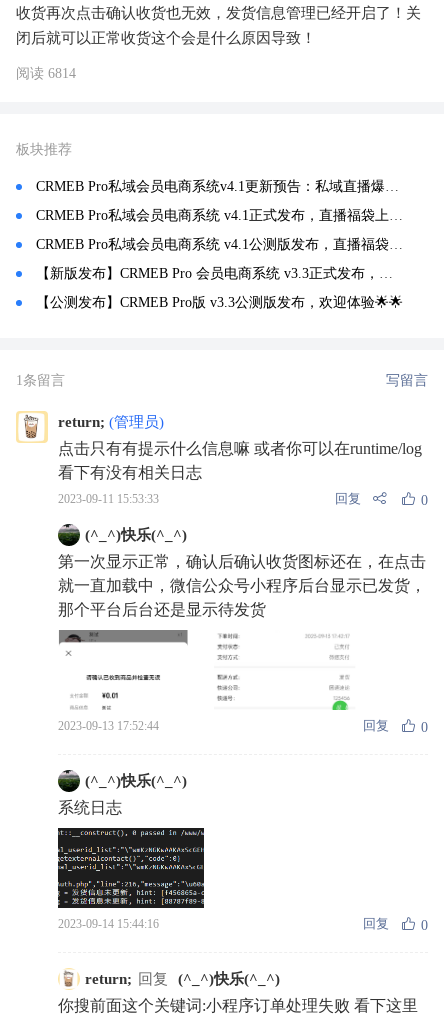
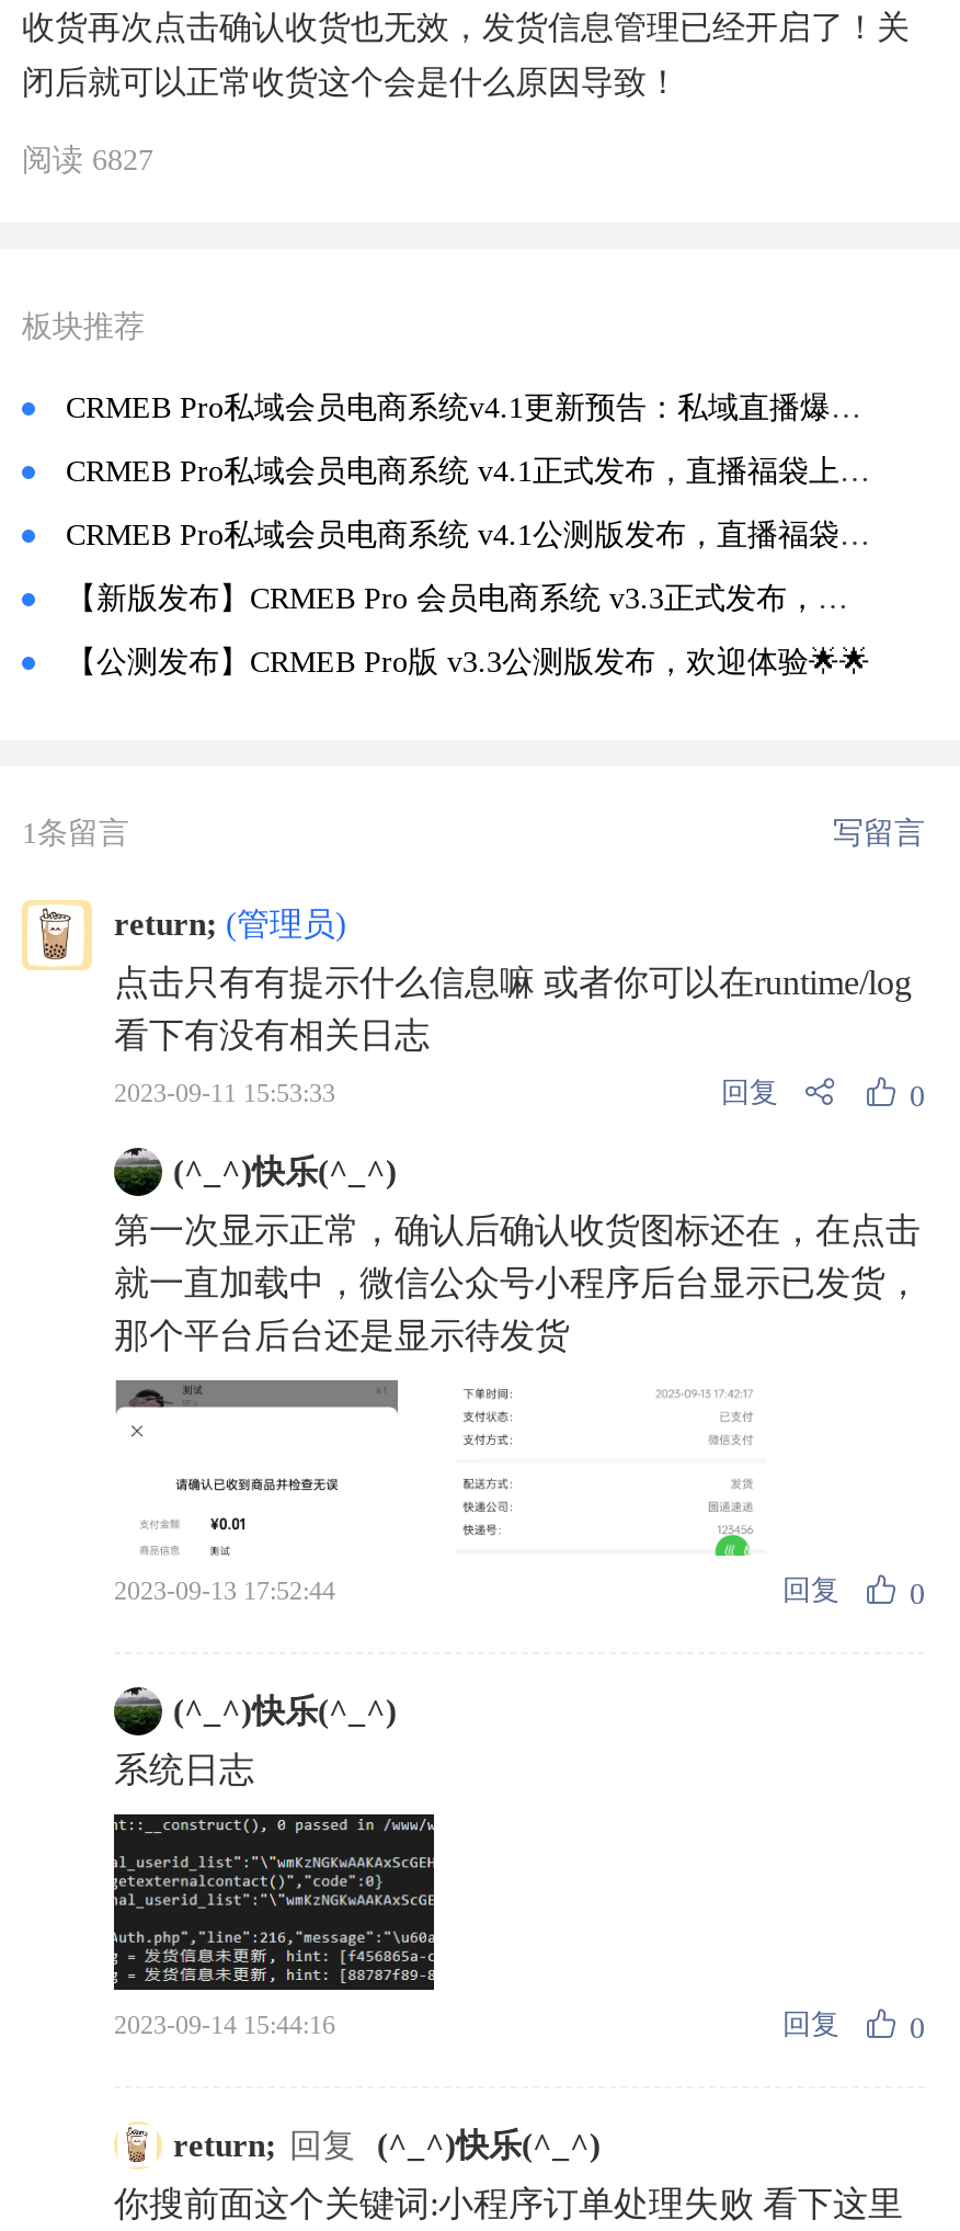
- 阅读 6814
+ 阅读 6827
